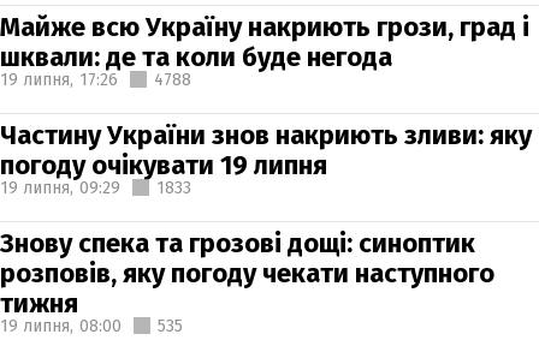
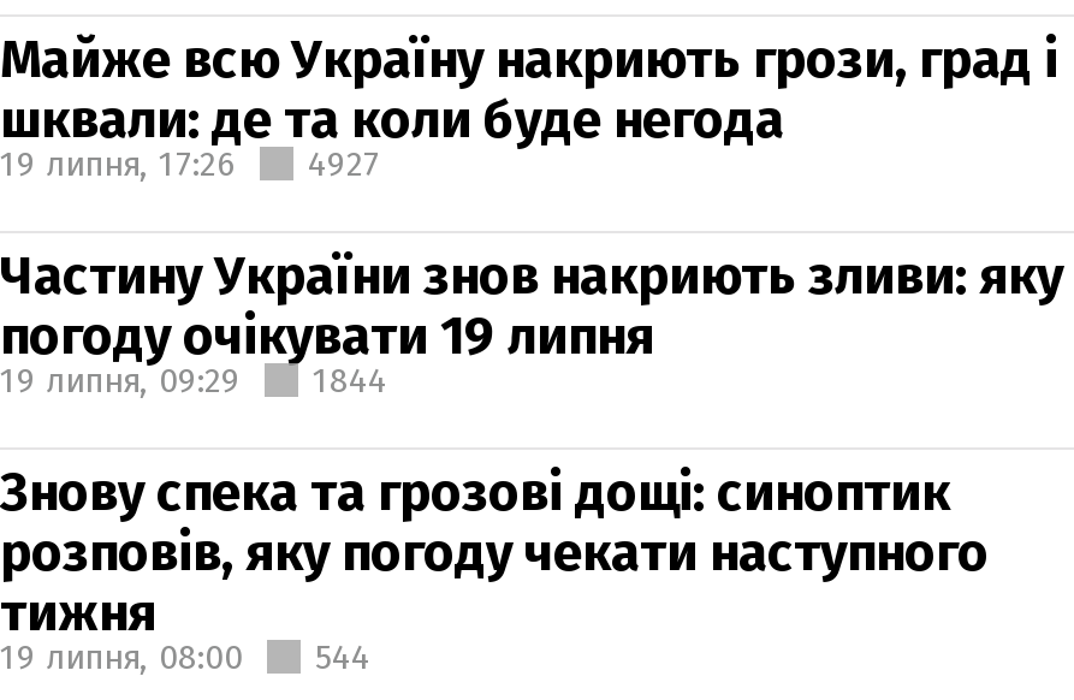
- 19 липня, 17:26 4788
+ 19 липня, 17:26 4927

- 19 липня, 09:29 1833
+ 19 липня, 09:29 1844

- 19 липня, 08:00 535
+ 19 липня, 08:00 544
